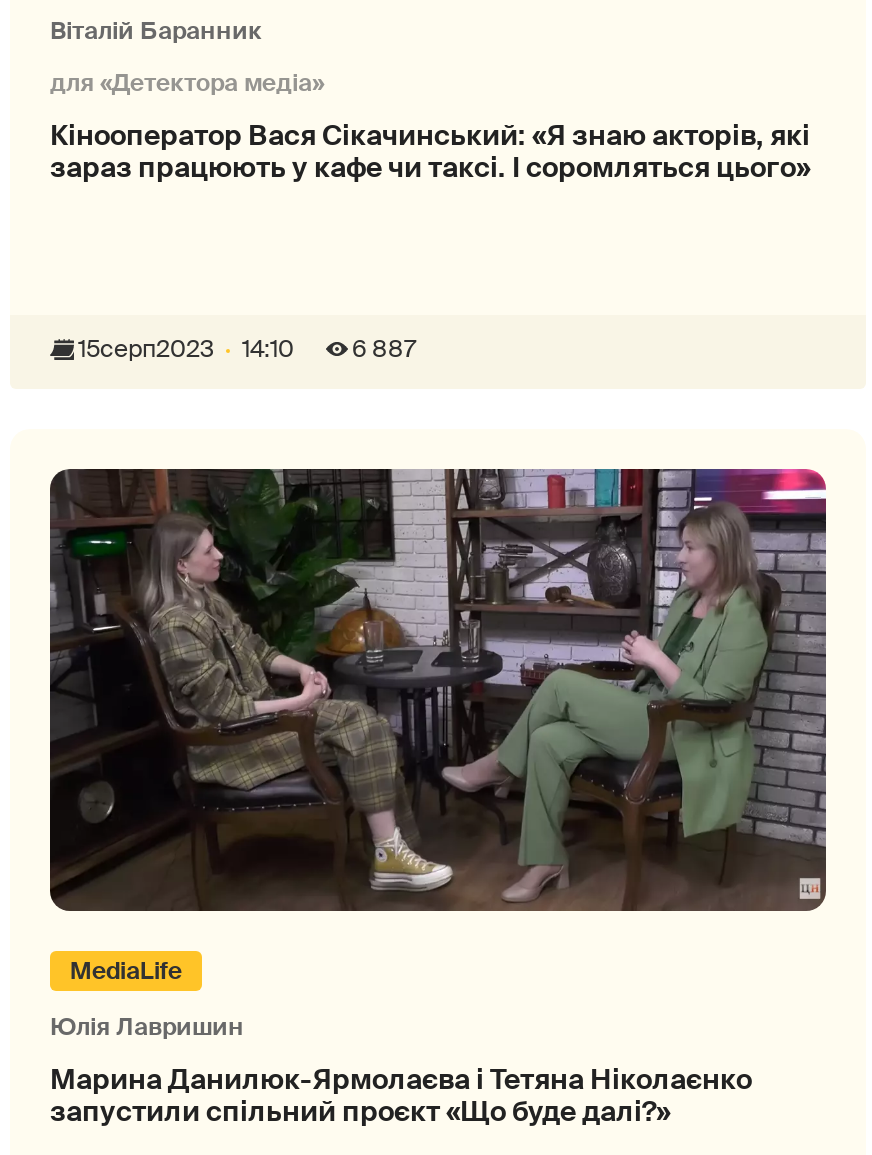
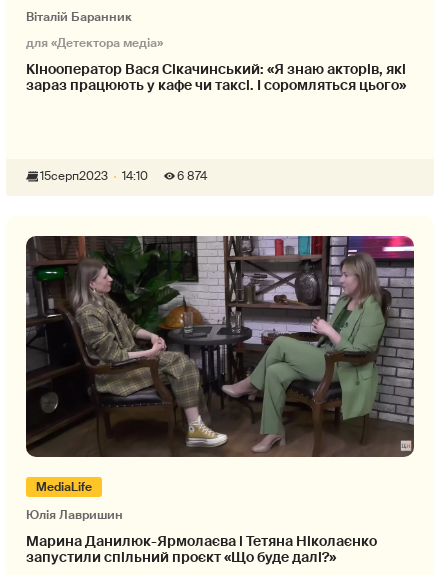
- 15серп2023 14:10 6 887
+ 15серп2023 14:10 6 874
